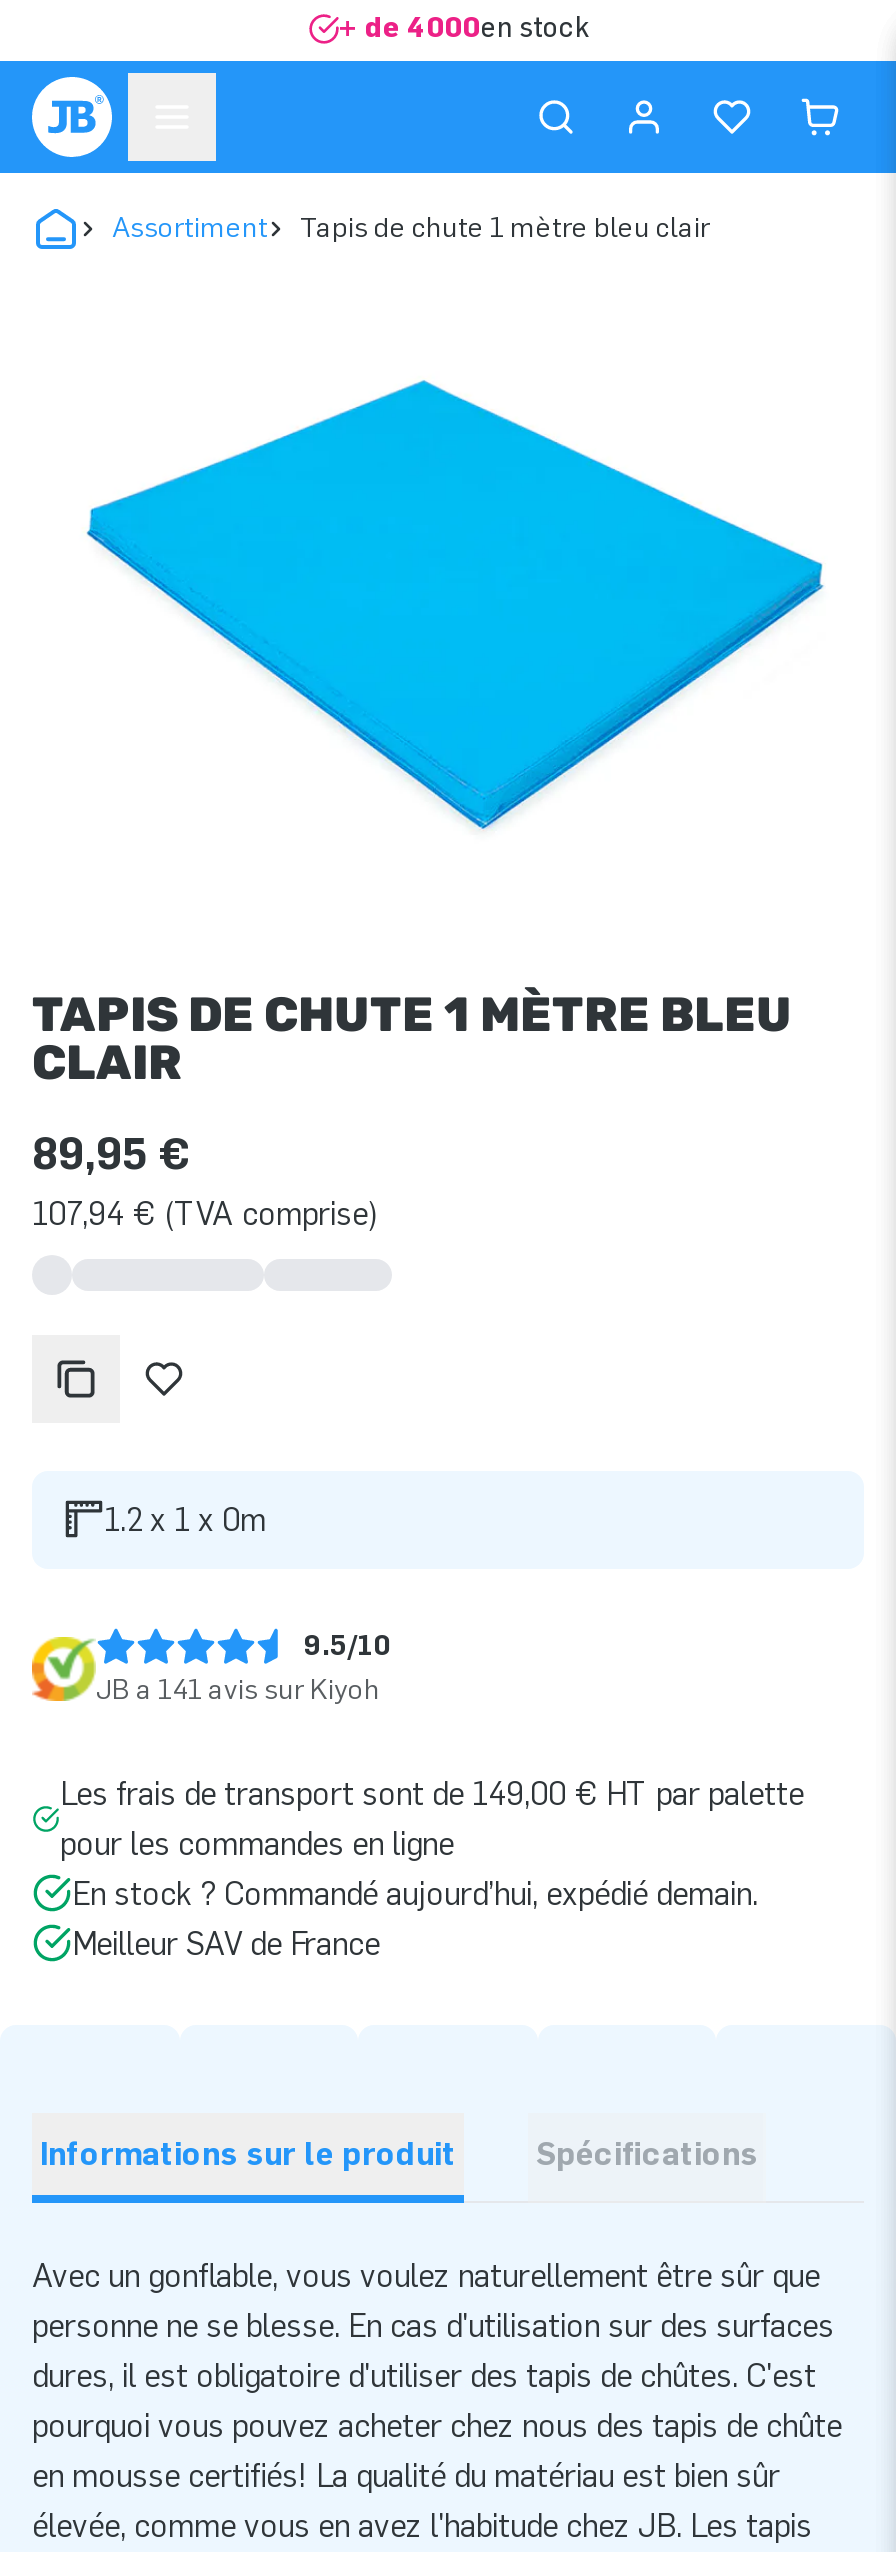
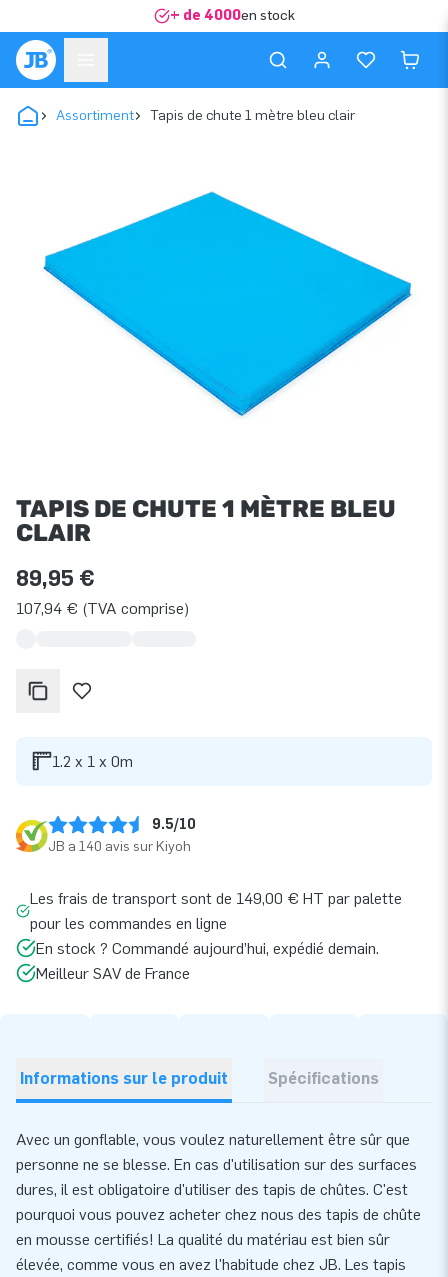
- JB a 141 avis sur Kiyoh
+ JB a 140 avis sur Kiyoh
